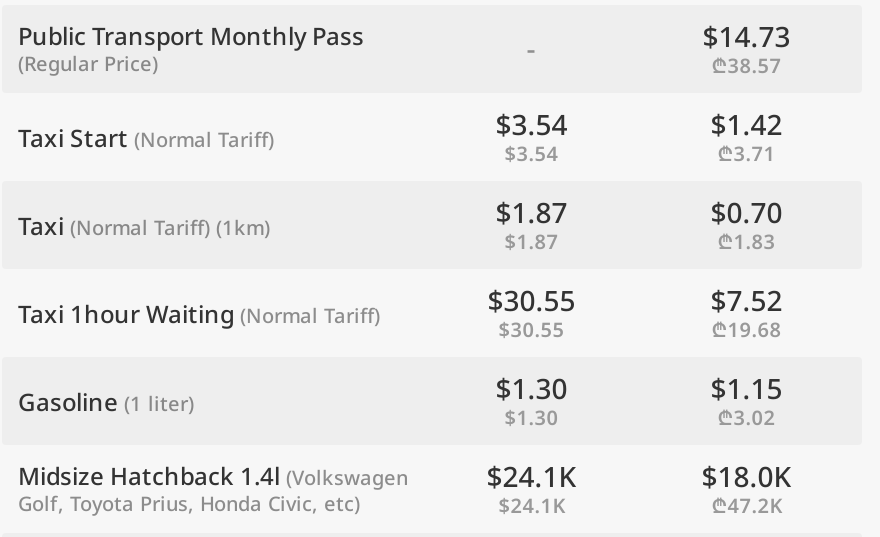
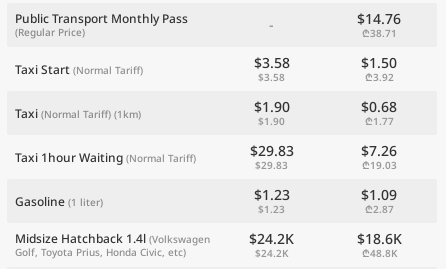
- $14.73
+ $14.76

- ₾38.57
+ ₾38.71

- $3.54
+ $3.58

- $1.42
+ $1.50

- $3.54
+ $3.58

- ₾3.71
+ ₾3.92

- $1.87
+ $1.90

- $0.70
+ $0.68

- $1.87
+ $1.90

- ₾1.83
+ ₾1.77

- $30.55
+ $29.83

- $7.52
+ $7.26

- $30.55
+ $29.83

- ₾19.68
+ ₾19.03

- $1.30
+ $1.23

- $1.15
+ $1.09

- $1.30
+ $1.23

- ₾3.02
+ ₾2.87

- $24.1K
- $24.1K
+ $24.2K
+ $24.2K

- $18.0K
- ₾47.2K
+ $18.6K
+ ₾48.8K
